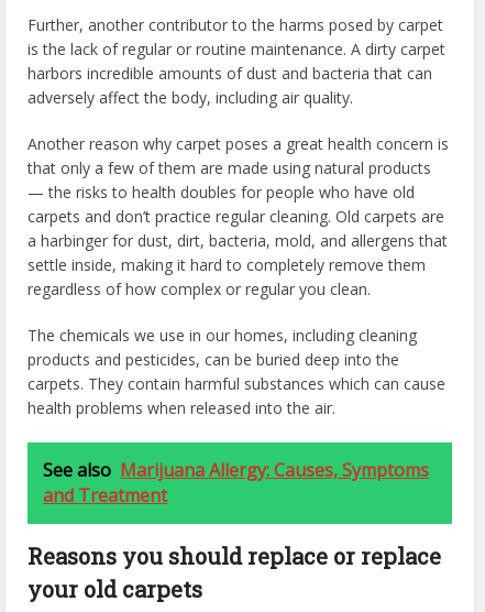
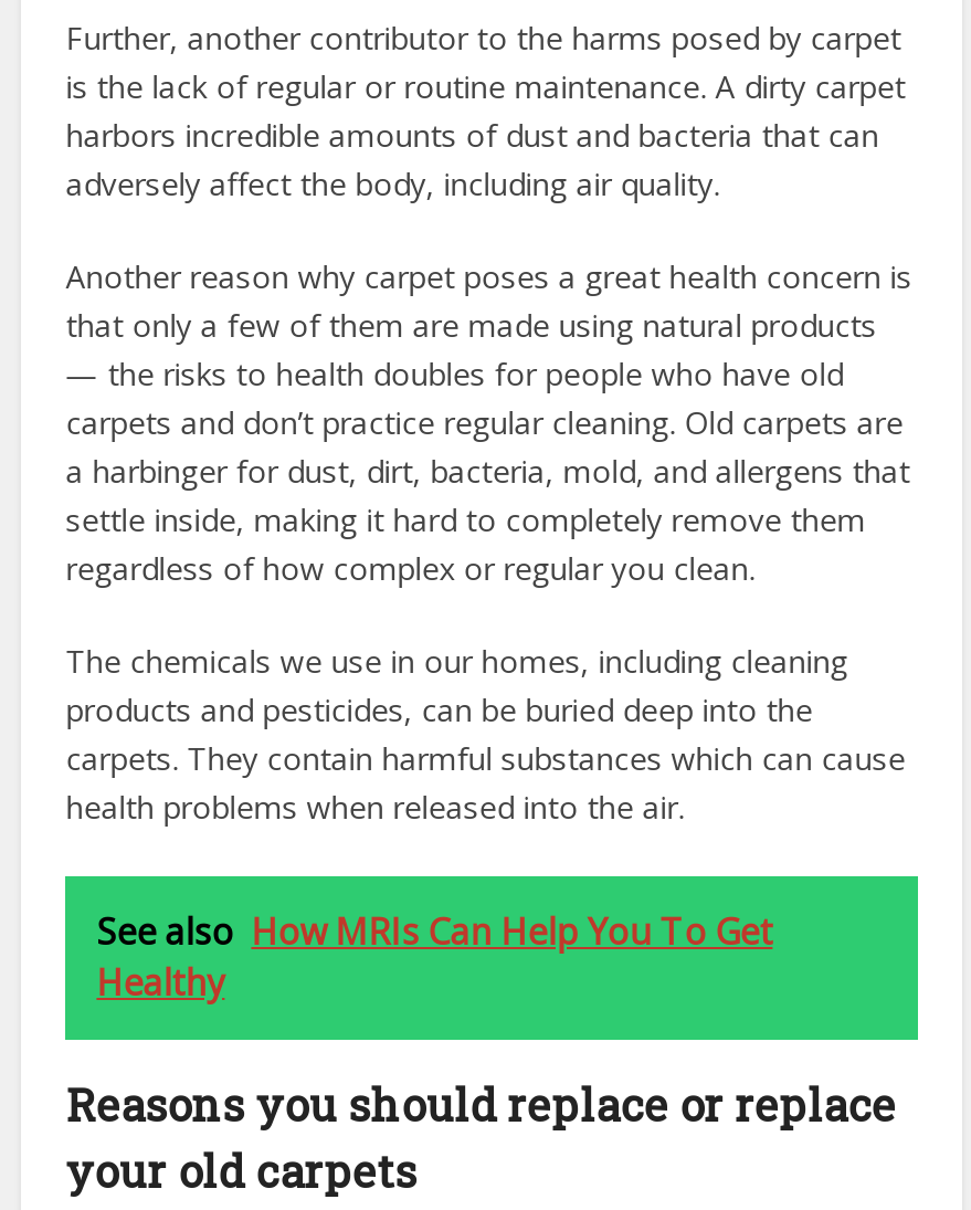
- See also Marijuana Allergy: Causes, Symptoms
- and Treatment
+ See also How MRIs Can Help You To Get
+ Healthy
